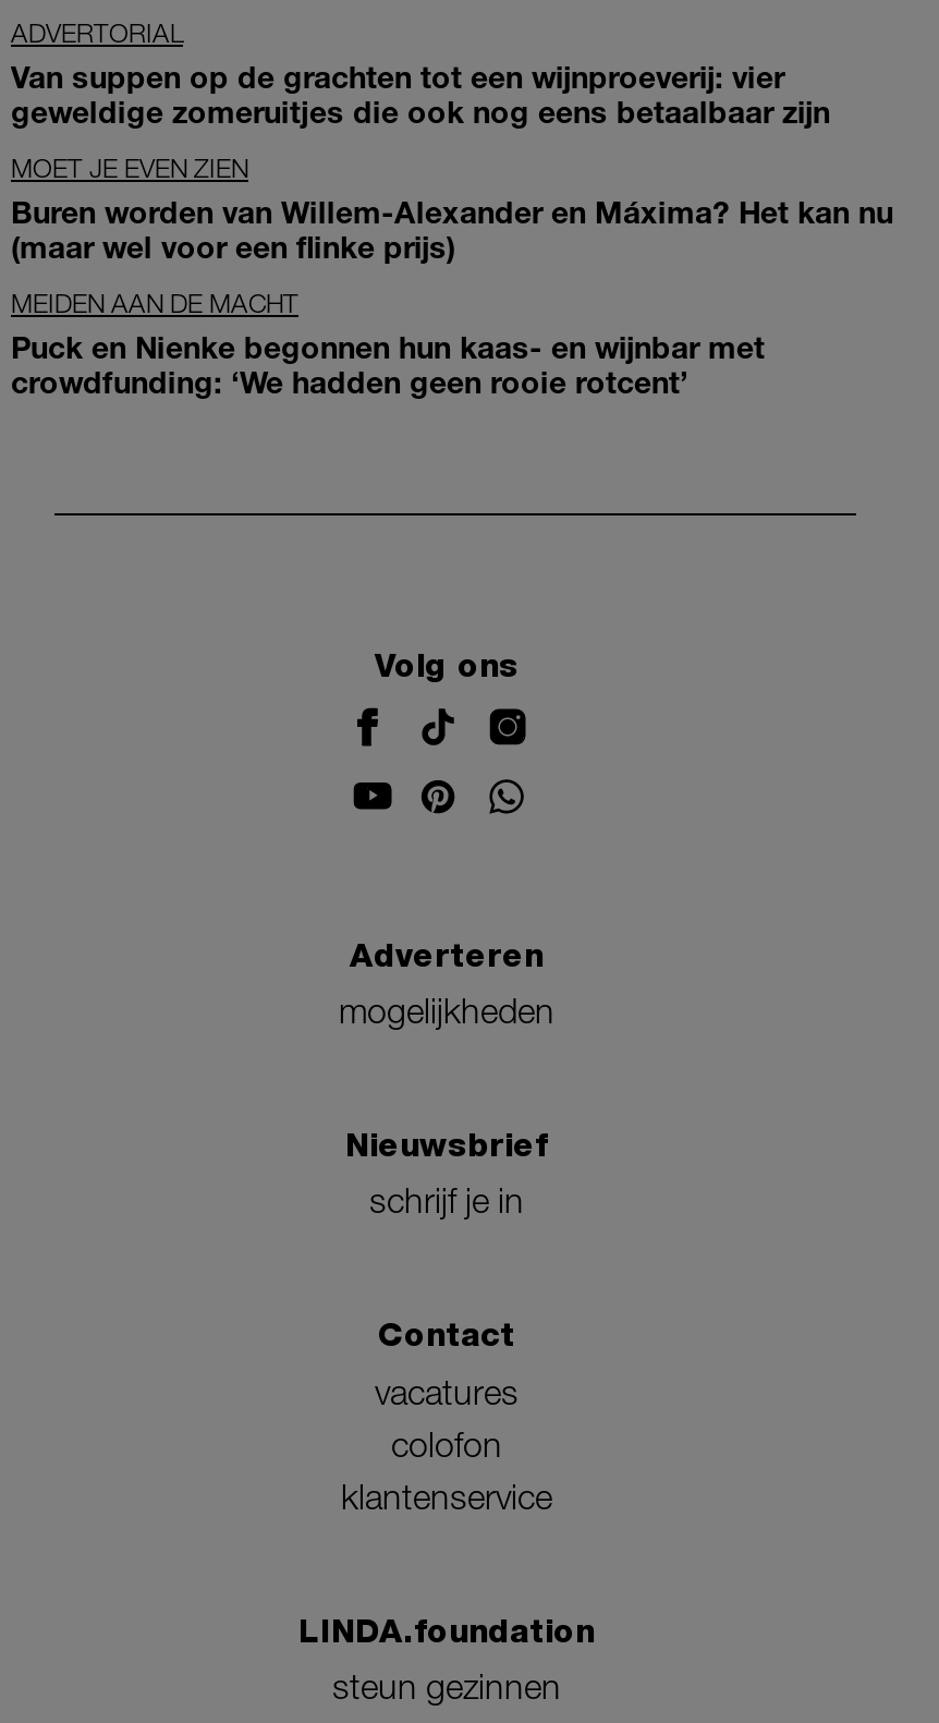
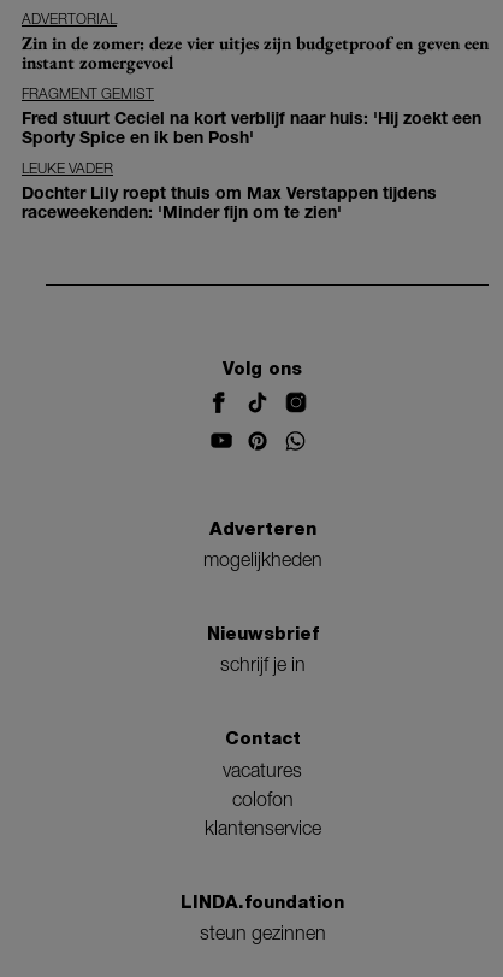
- Van suppen op de grachten tot een wijnproeverij: vier
- geweldige zomeruitjes die ook nog eens betaalbaar zijn
+ Zin in de zomer: deze vier uitjes zijn budgetproof en geven een
+ instant zomergevoel

- MOET JE EVEN ZIEN
- Buren worden van Willem-Alexander en Máxima? Het kan nu
- (maar wel voor een flinke prijs)
+ FRAGMENT GEMIST
+ Fred stuurt Ceciel na kort verblijf naar huis: 'Hij zoekt een
+ Sporty Spice en ik ben Posh'

- MEIDEN AAN DE MACHT
- Puck en Nienke begonnen hun kaas- en wijnbar met
- crowdfunding: ‘We hadden geen rooie rotcent’
+ LEUKE VADER
+ Dochter Lily roept thuis om Max Verstappen tijdens
+ raceweekenden: 'Minder fijn om te zien'
